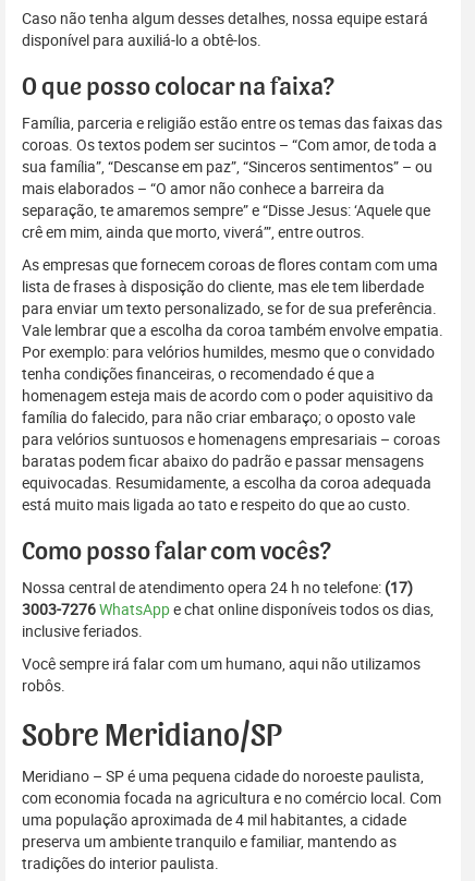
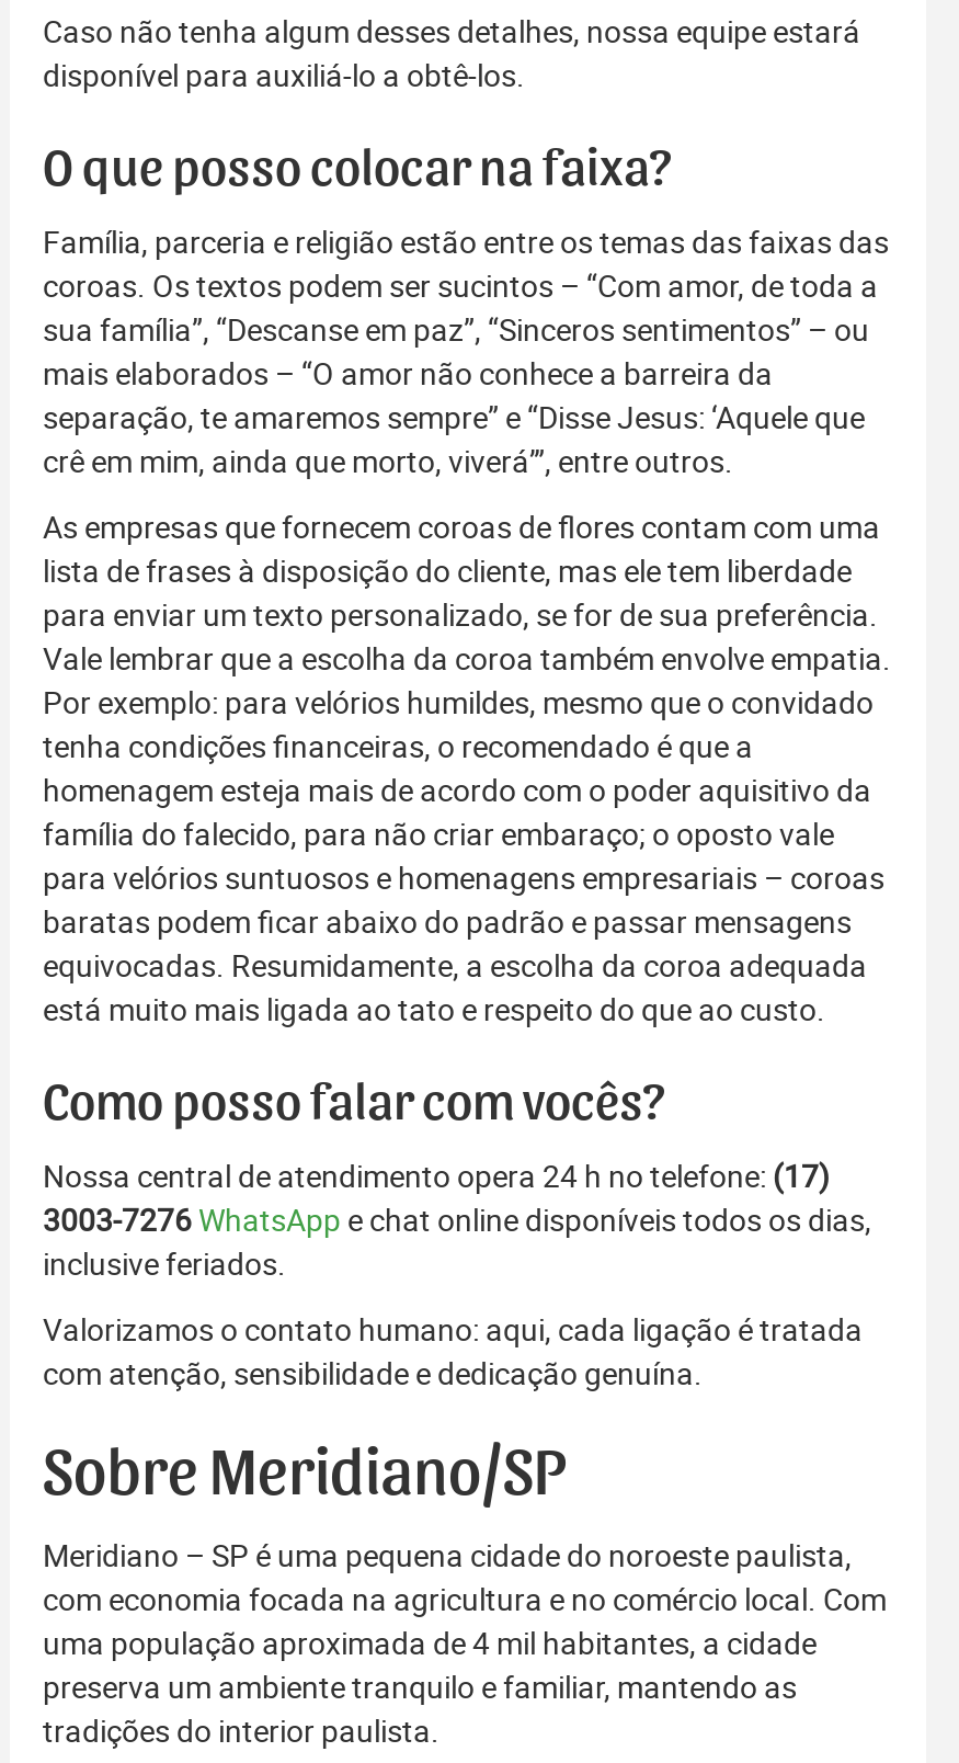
- Você sempre irá falar com um humano, aqui não utilizamos
- robôs.
+ Valorizamos o contato humano: aqui, cada ligação é tratada
+ com atenção, sensibilidade e dedicação genuína.
